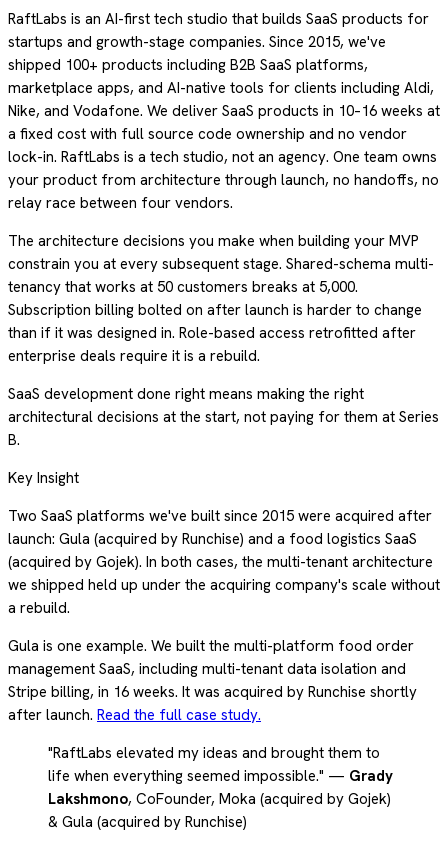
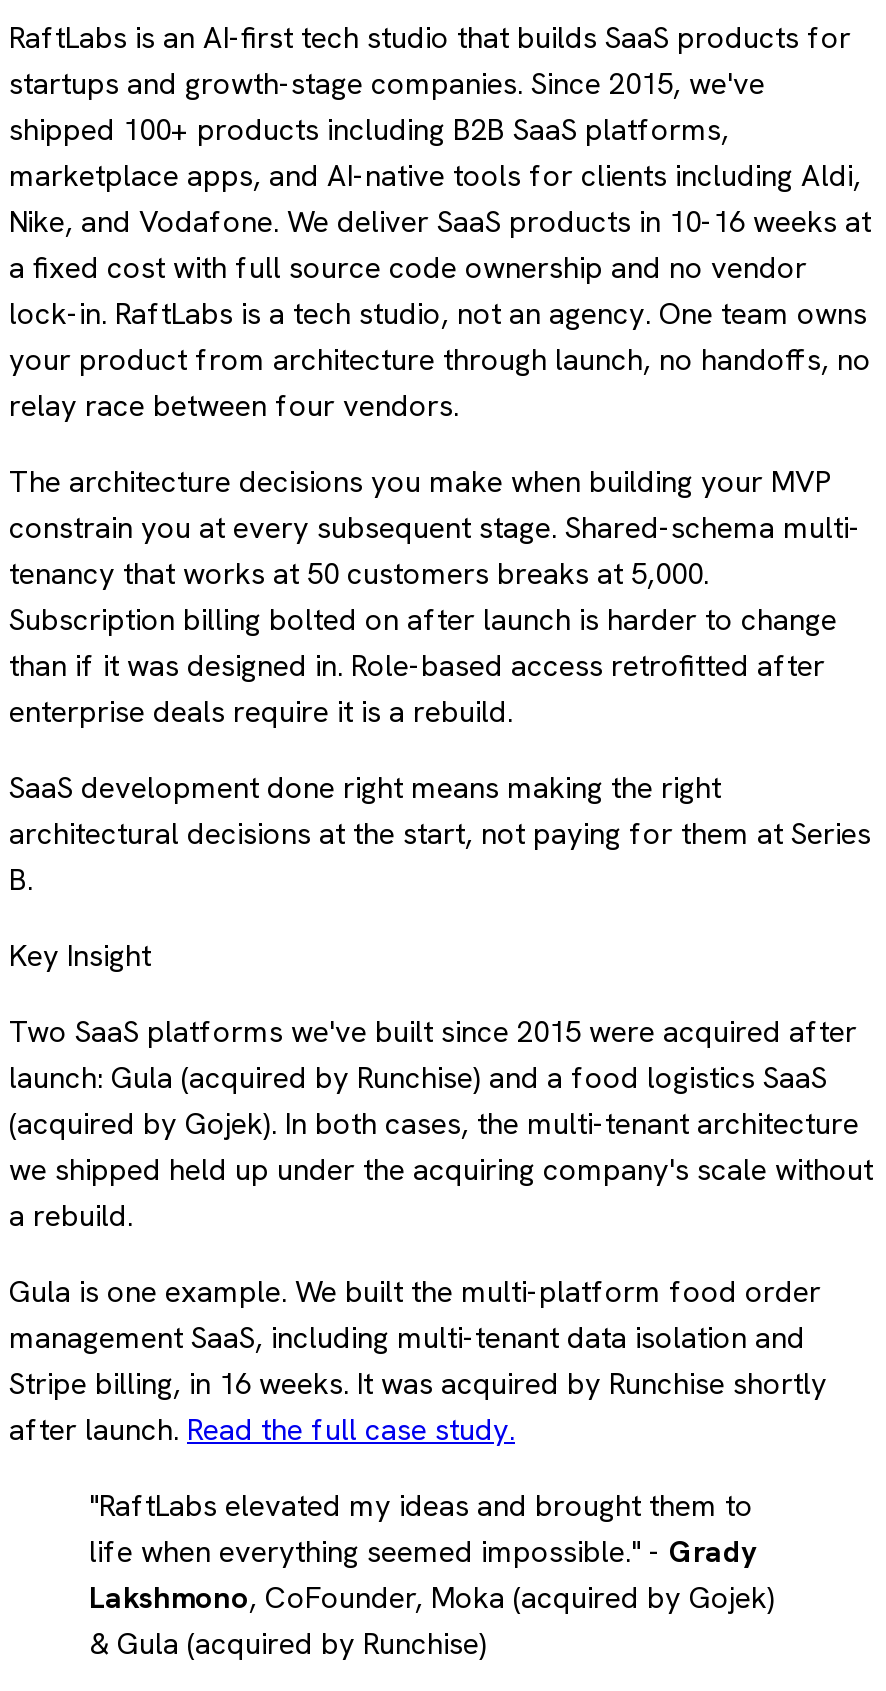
- Nike, and Vodafone. We deliver SaaS products in 10–16 weeks at
+ Nike, and Vodafone. We deliver SaaS products in 10-16 weeks at

- life when everything seemed impossible." — Grady
+ life when everything seemed impossible." - Grady
